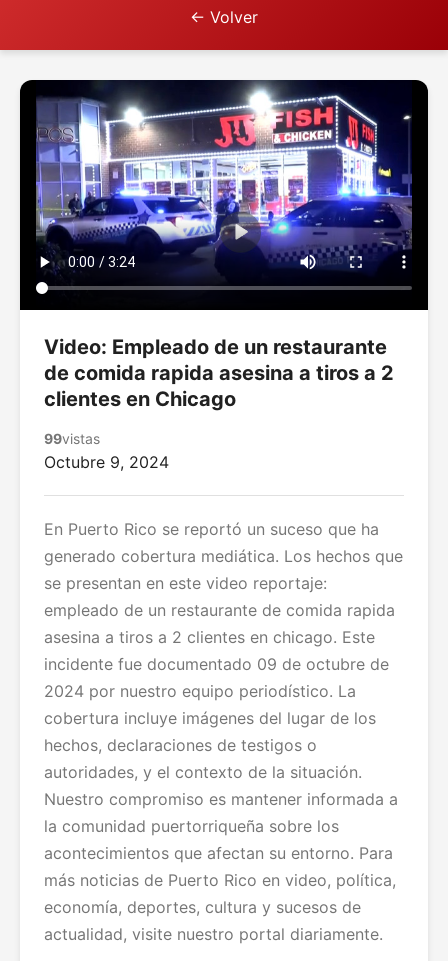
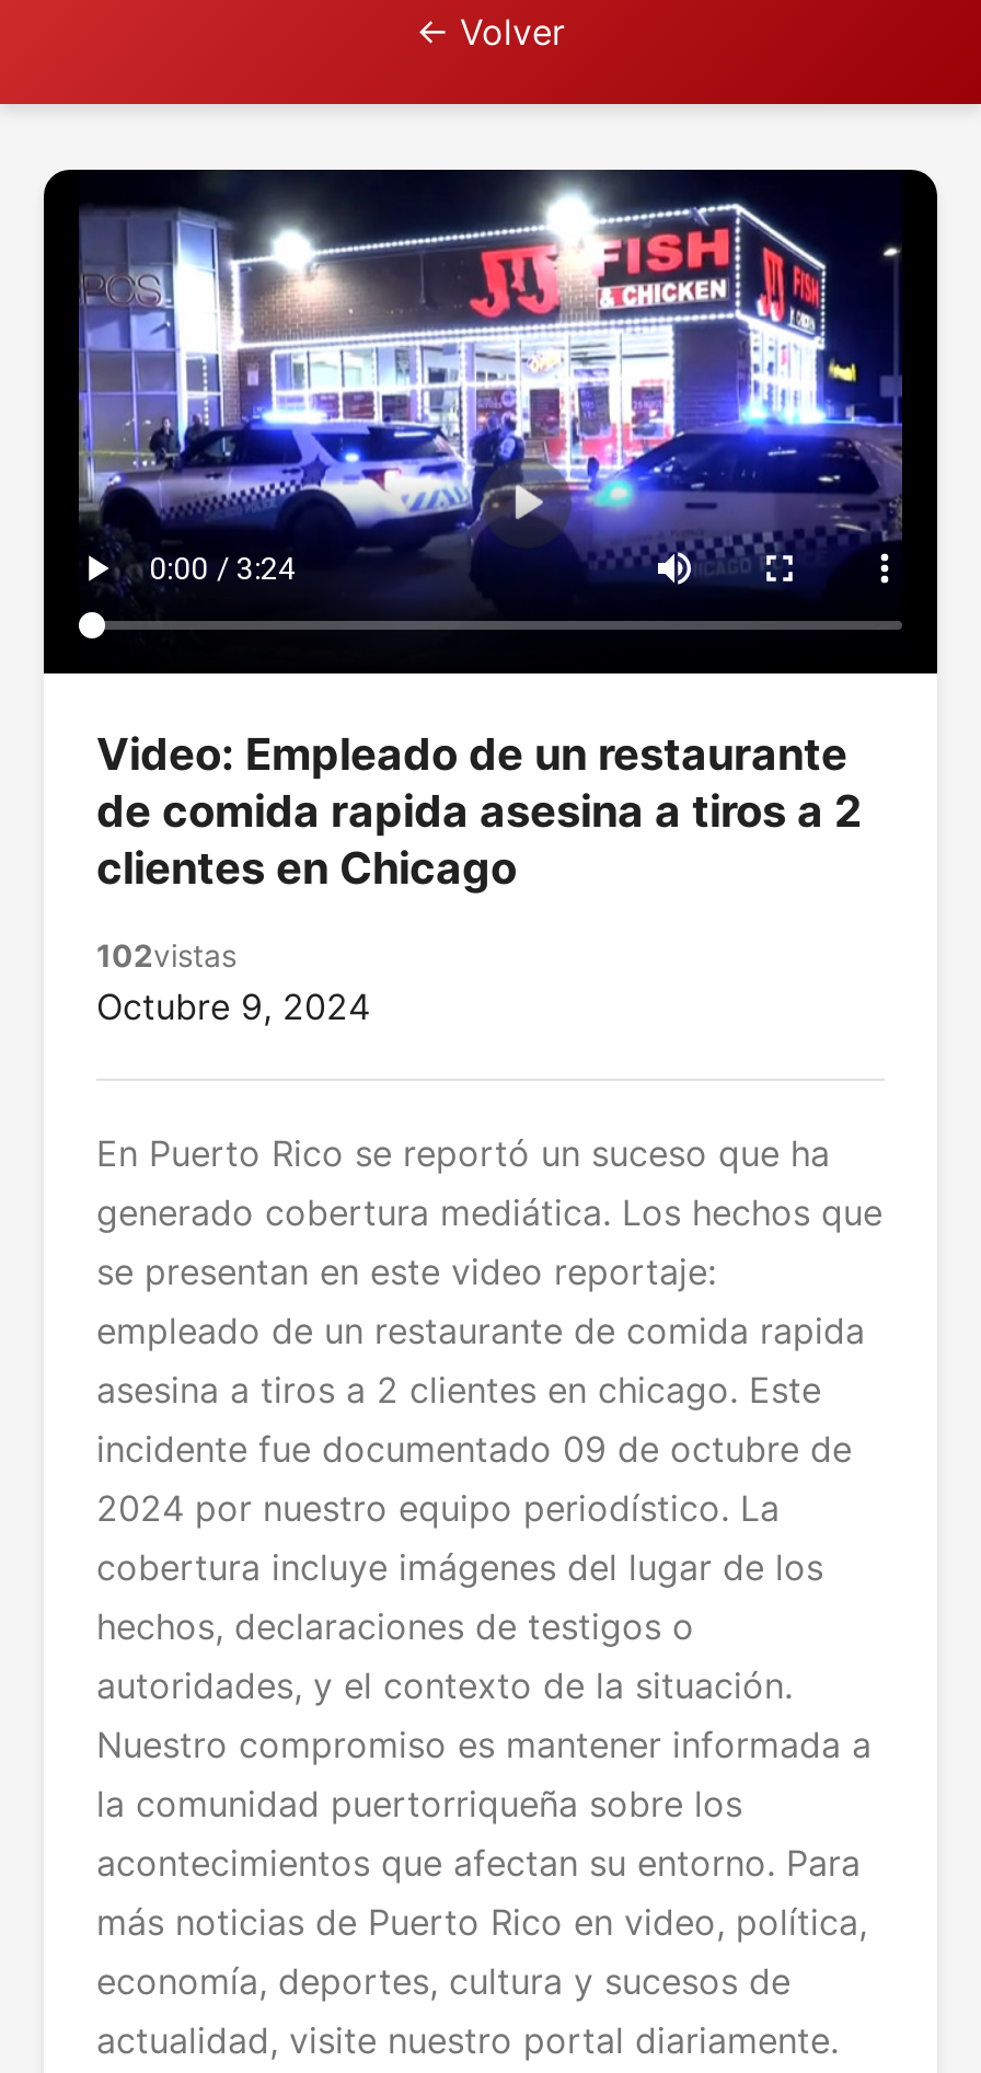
- 99vistas
+ 102vistas
